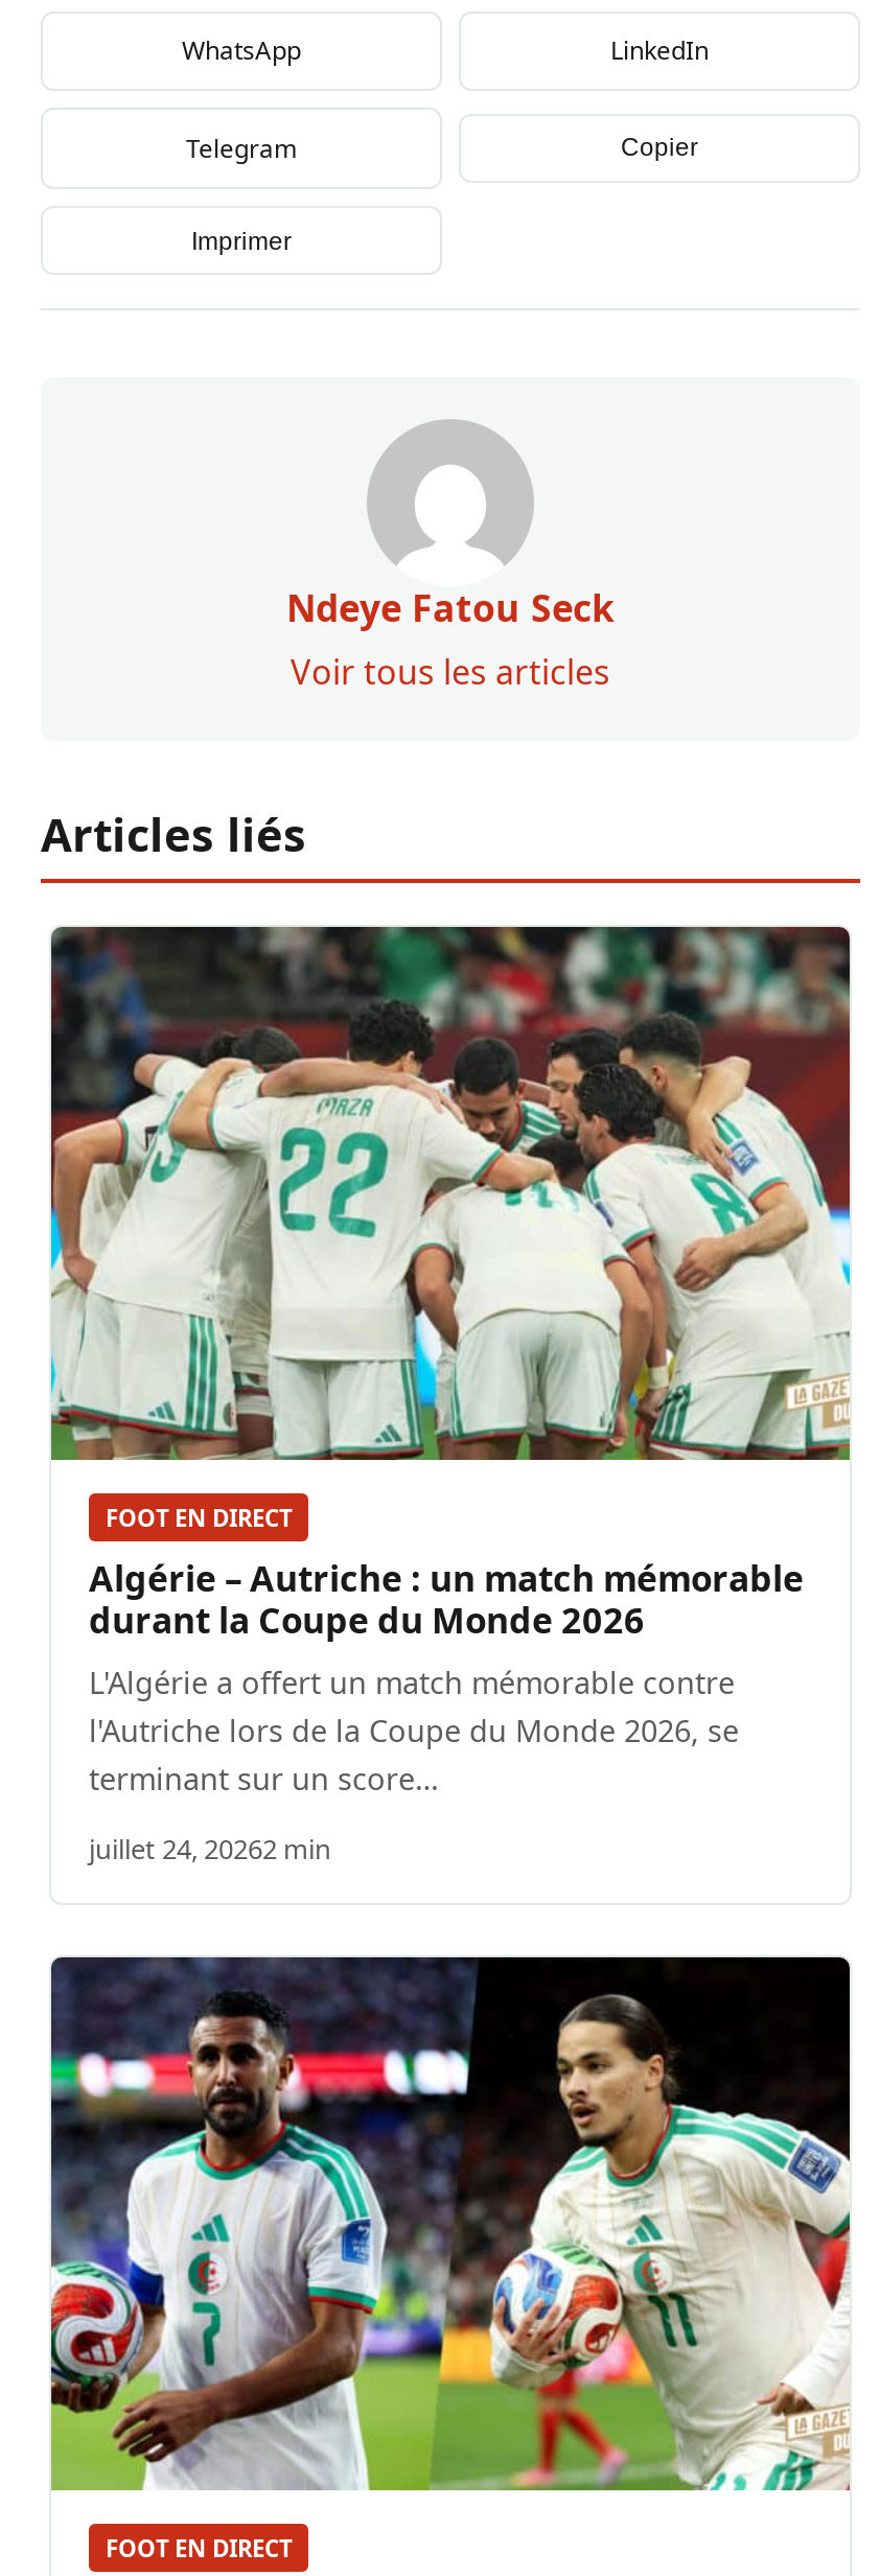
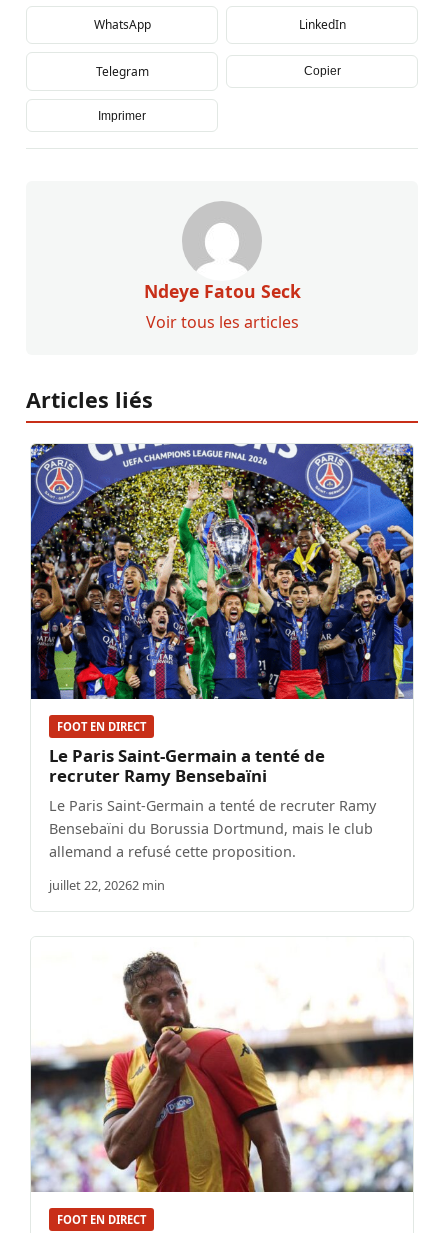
- [image]
+ [image]

- Algérie – Autriche : un match mémorable
- durant la Coupe du Monde 2026
- L'Algérie a offert un match mémorable contre
- l'Autriche lors de la Coupe du Monde 2026, se
- terminant sur un score…
+ Le Paris Saint-Germain a tenté de
+ recruter Ramy Bensebaïni
+ Le Paris Saint-Germain a tenté de recruter Ramy
+ Bensebaïni du Borussia Dortmund, mais le club
+ allemand a refusé cette proposition.

- juillet 24, 20262 min
+ juillet 22, 20262 min

- [image]
+ [image]
